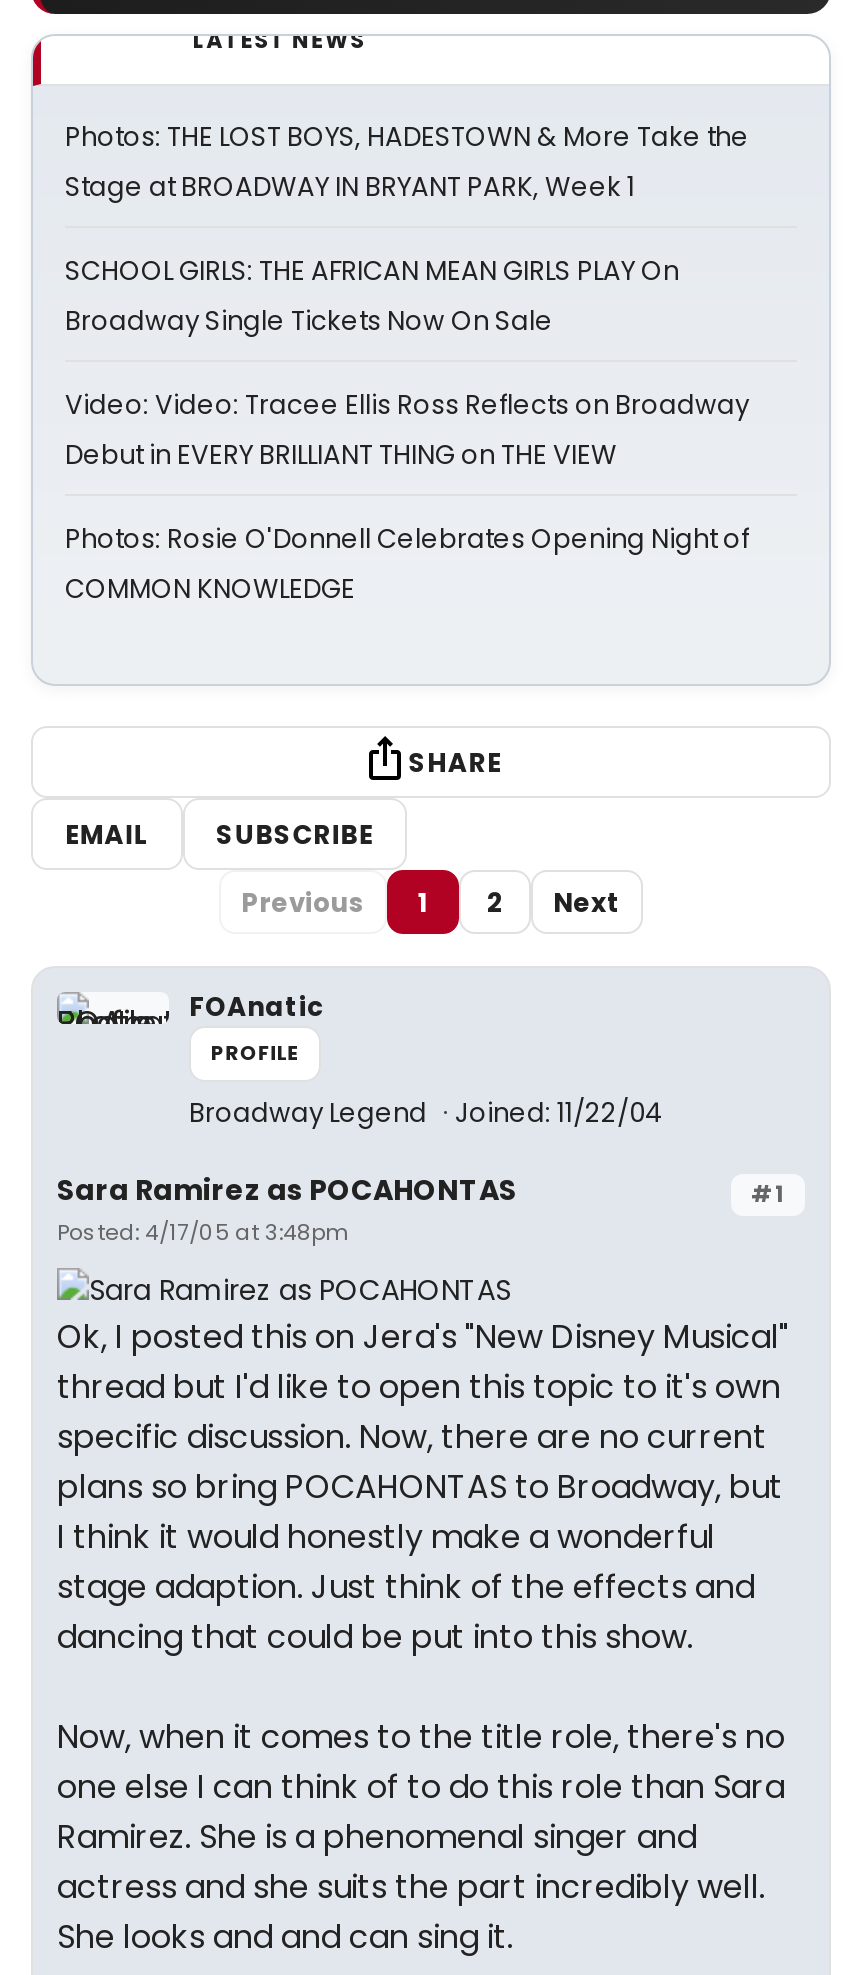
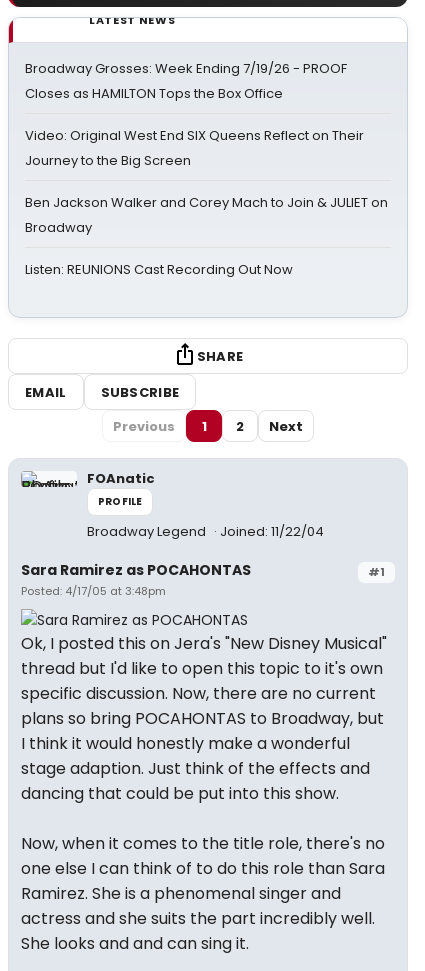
- Photos: THE LOST BOYS, HADESTOWN & More Take the
- Stage at BROADWAY IN BRYANT PARK, Week 1
+ Broadway Grosses: Week Ending 7/19/26 - PROOF
+ Closes as HAMILTON Tops the Box Office

- SCHOOL GIRLS: THE AFRICAN MEAN GIRLS PLAY On
- Broadway Single Tickets Now On Sale
+ Video: Original West End SIX Queens Reflect on Their
+ Journey to the Big Screen

- Video: Video: Tracee Ellis Ross Reflects on Broadway
- Debut in EVERY BRILLIANT THING on THE VIEW
+ Ben Jackson Walker and Corey Mach to Join & JULIET on
+ Broadway

- Photos: Rosie O'Donnell Celebrates Opening Night of
- COMMON KNOWLEDGE
+ Listen: REUNIONS Cast Recording Out Now
